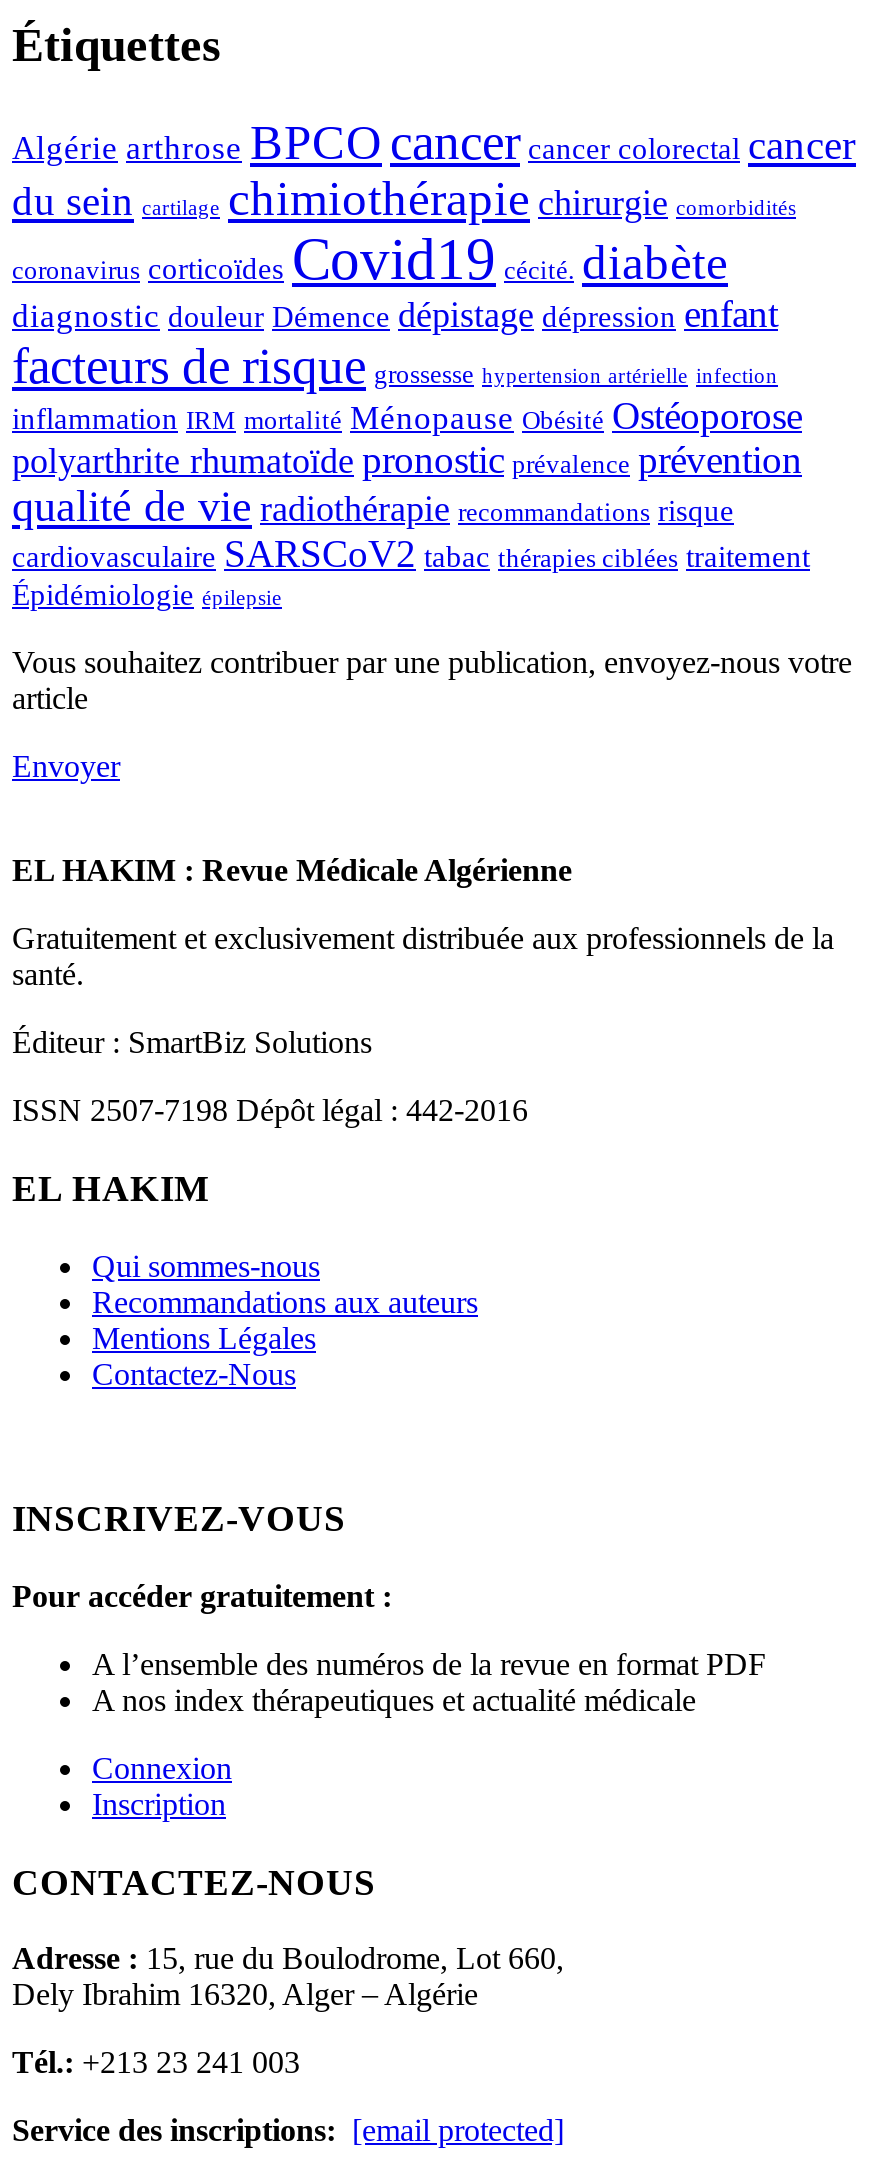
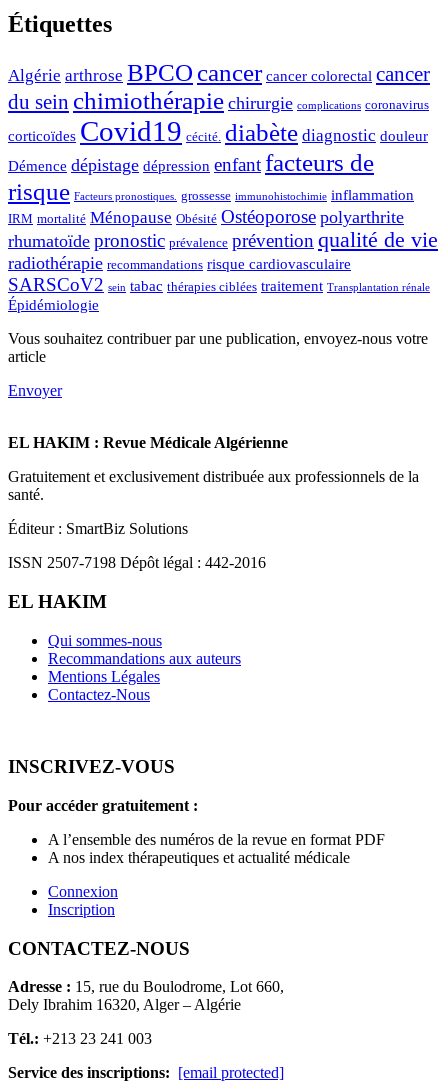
- du sein cartilage chimiothérapie chirurgie comorbidités
- coronavirus corticoïdes Covid19 cécité. diabète
- diagnostic douleur Démence dépistage dépression enfant
- facteurs de risque grossesse hypertension artérielle infection
- inflammation IRM mortalité Ménopause Obésité Ostéoporose
- polyarthrite rhumatoïde pronostic prévalence prévention
- qualité de vie radiothérapie recommandations risque
- cardiovasculaire SARSCoV2 tabac thérapies ciblées traitement
- Épidémiologie épilepsie
+ du sein chimiothérapie chirurgie complications coronavirus
+ corticoïdes Covid19 cécité. diabète diagnostic douleur
+ Démence dépistage dépression enfant facteurs de
+ risque Facteurs pronostiques. grossesse immunohistochimie inflammation
+ IRM mortalité Ménopause Obésité Ostéoporose polyarthrite
+ rhumatoïde pronostic prévalence prévention qualité de vie
+ radiothérapie recommandations risque cardiovasculaire
+ SARSCoV2 sein tabac thérapies ciblées traitement Transplantation rénale
+ Épidémiologie
